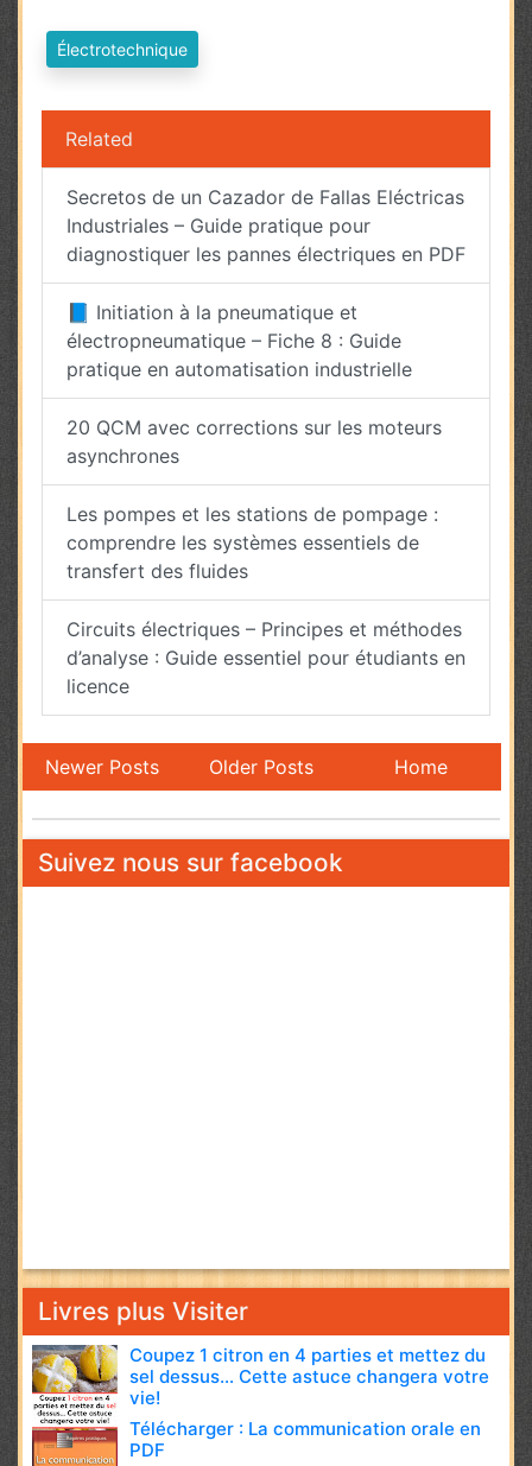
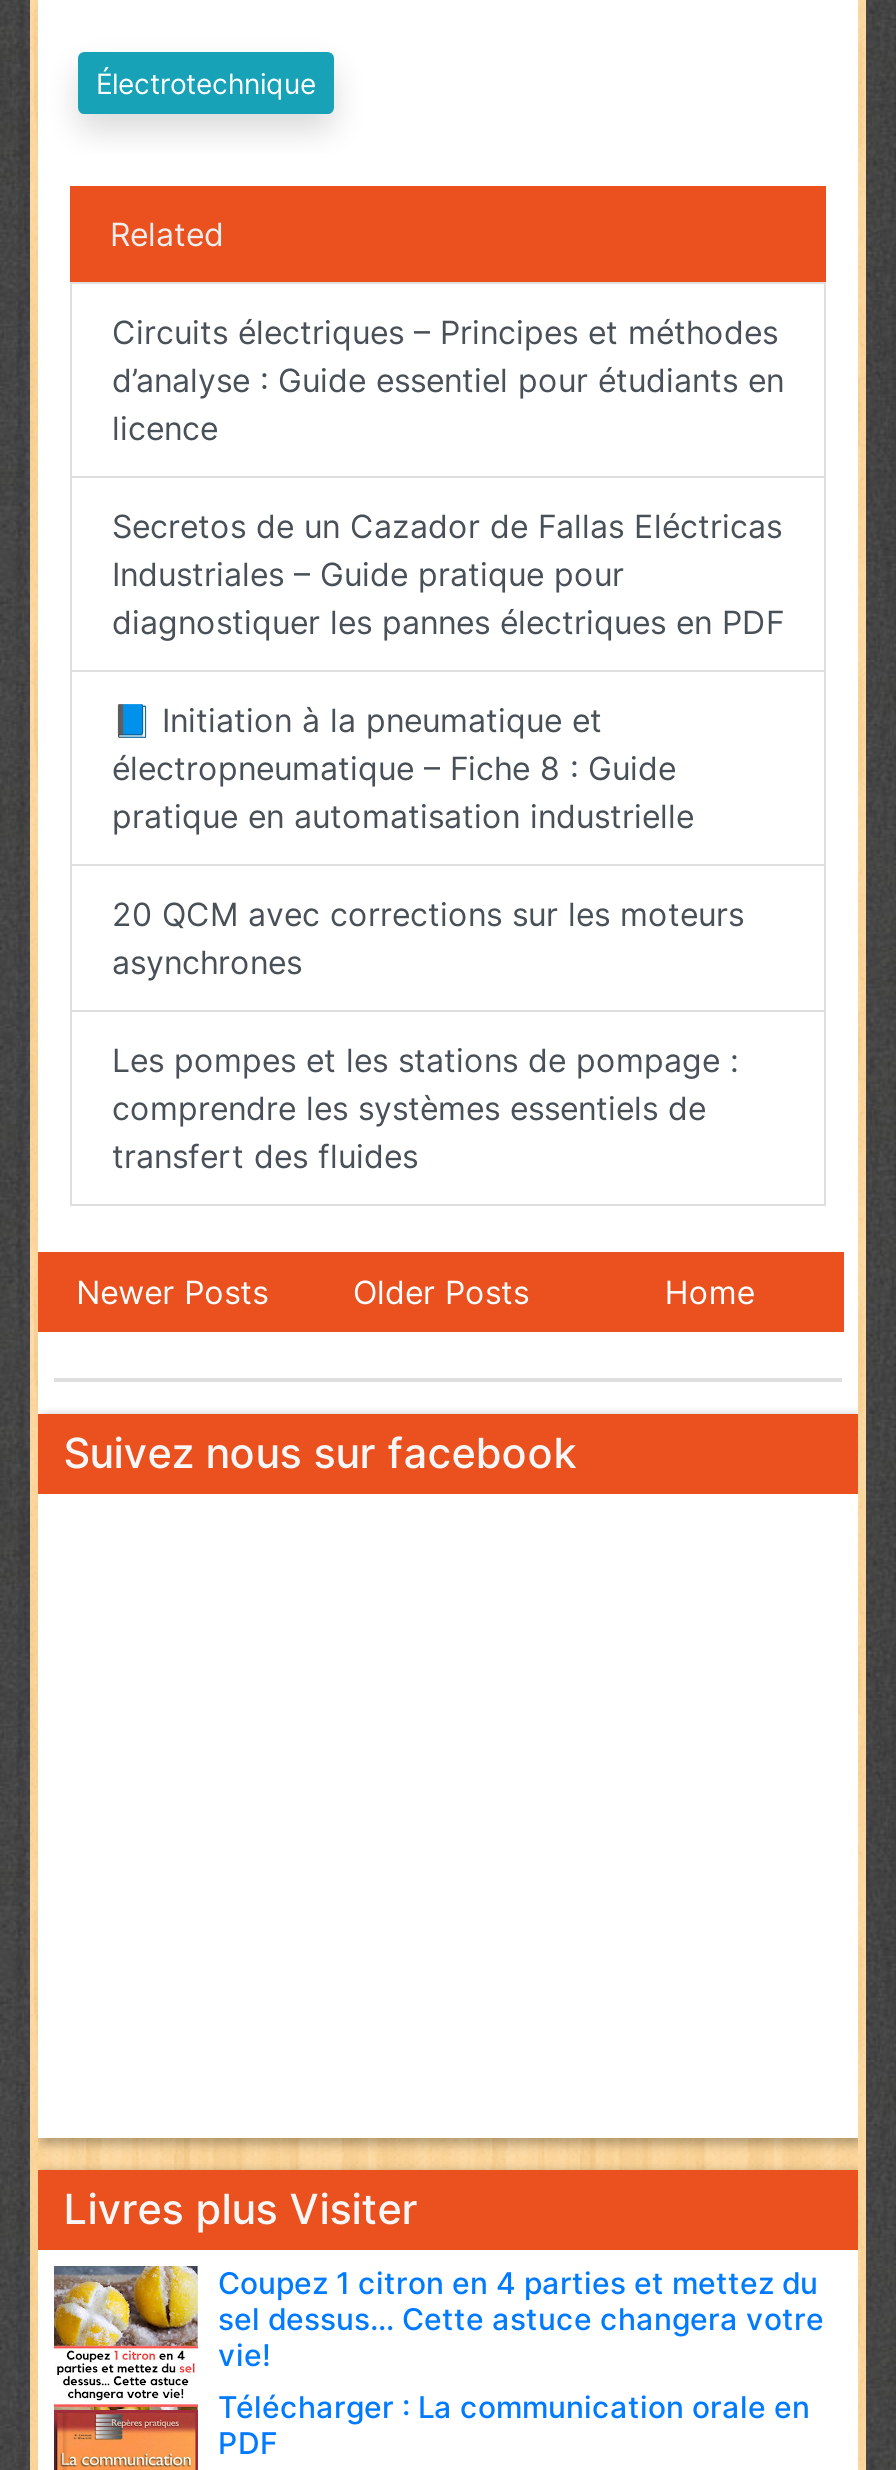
moved down: Secretos de un Cazador de Fallas Eléctricas | Industriales – Guide pratique pour | diagnostiquer les pannes électriques en PDF | ... | comprendre les systèmes essentiels de | transfert des fluides

moved up: Circuits électriques – Principes et méthodes | d’analyse : Guide essentiel pour étudiants en | licence
